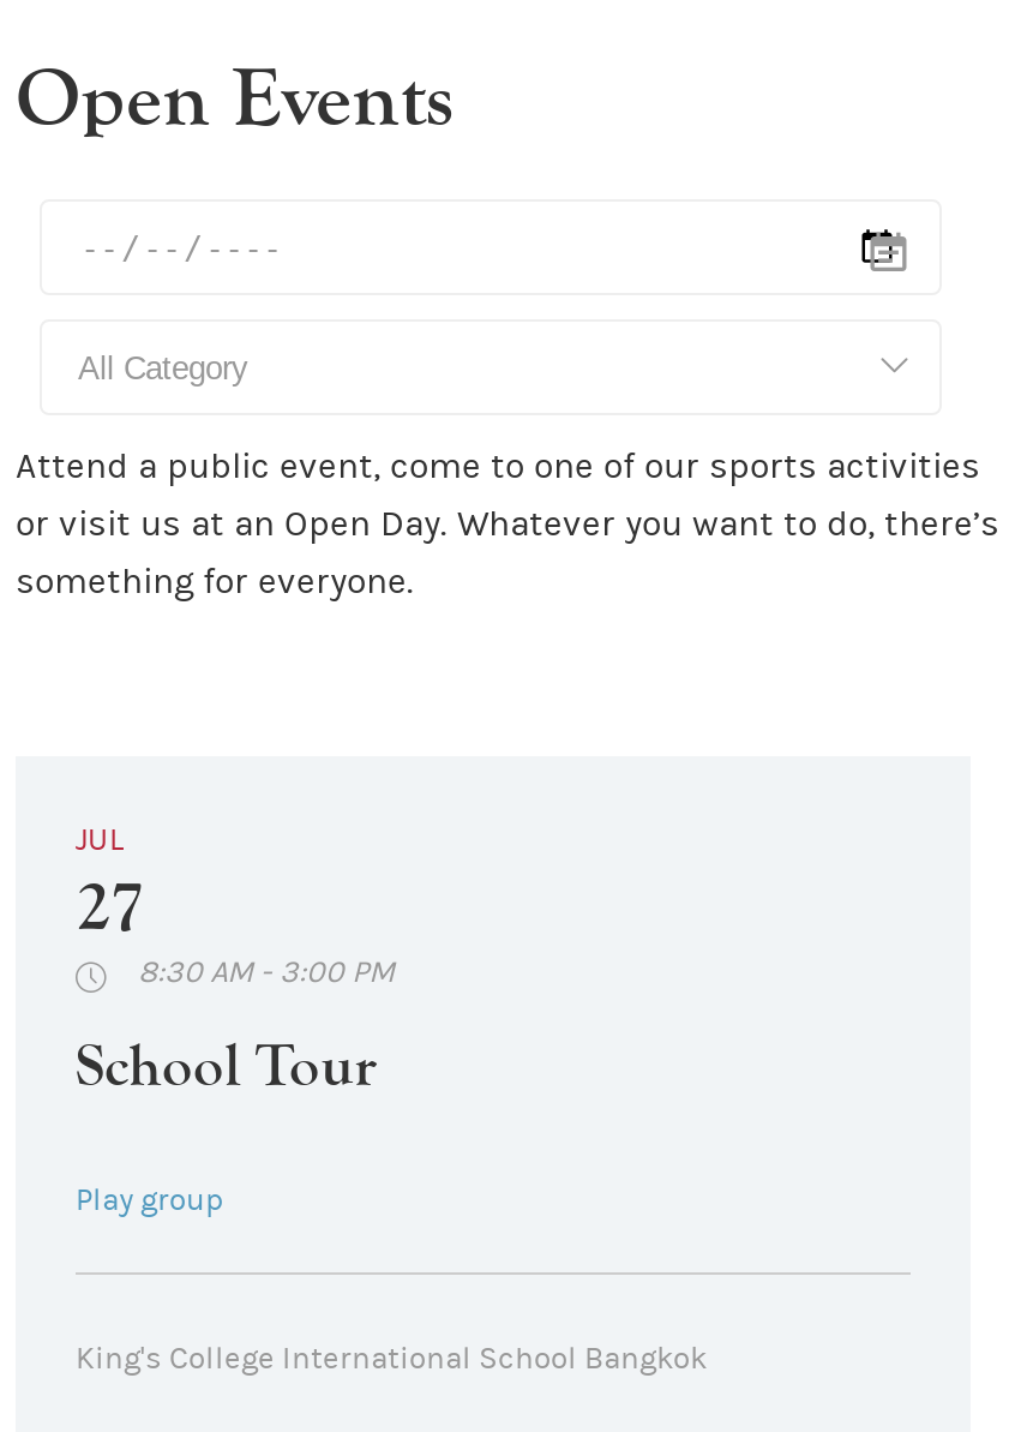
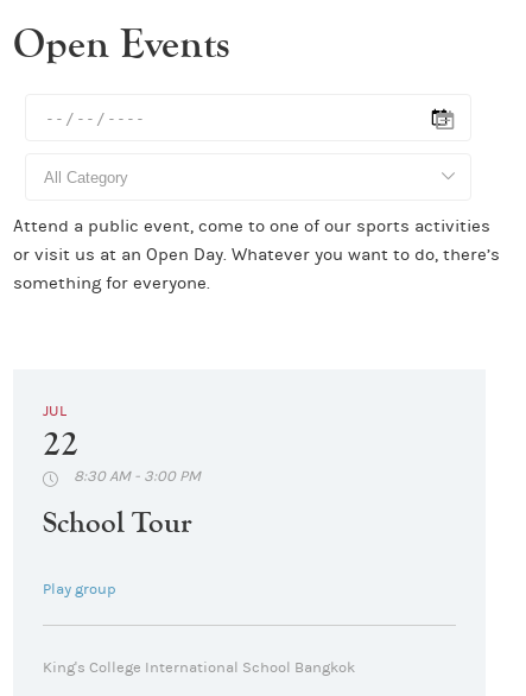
- 27
+ 22
